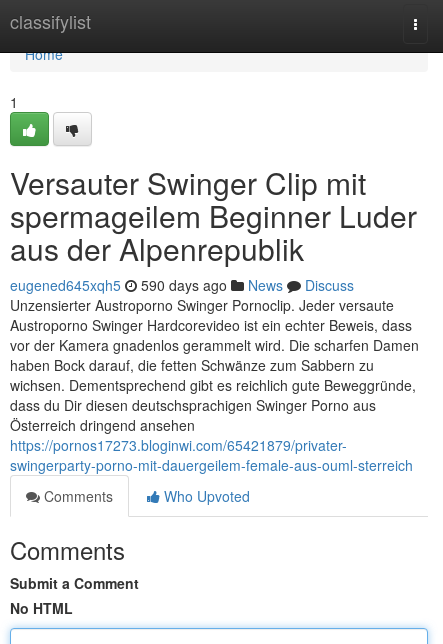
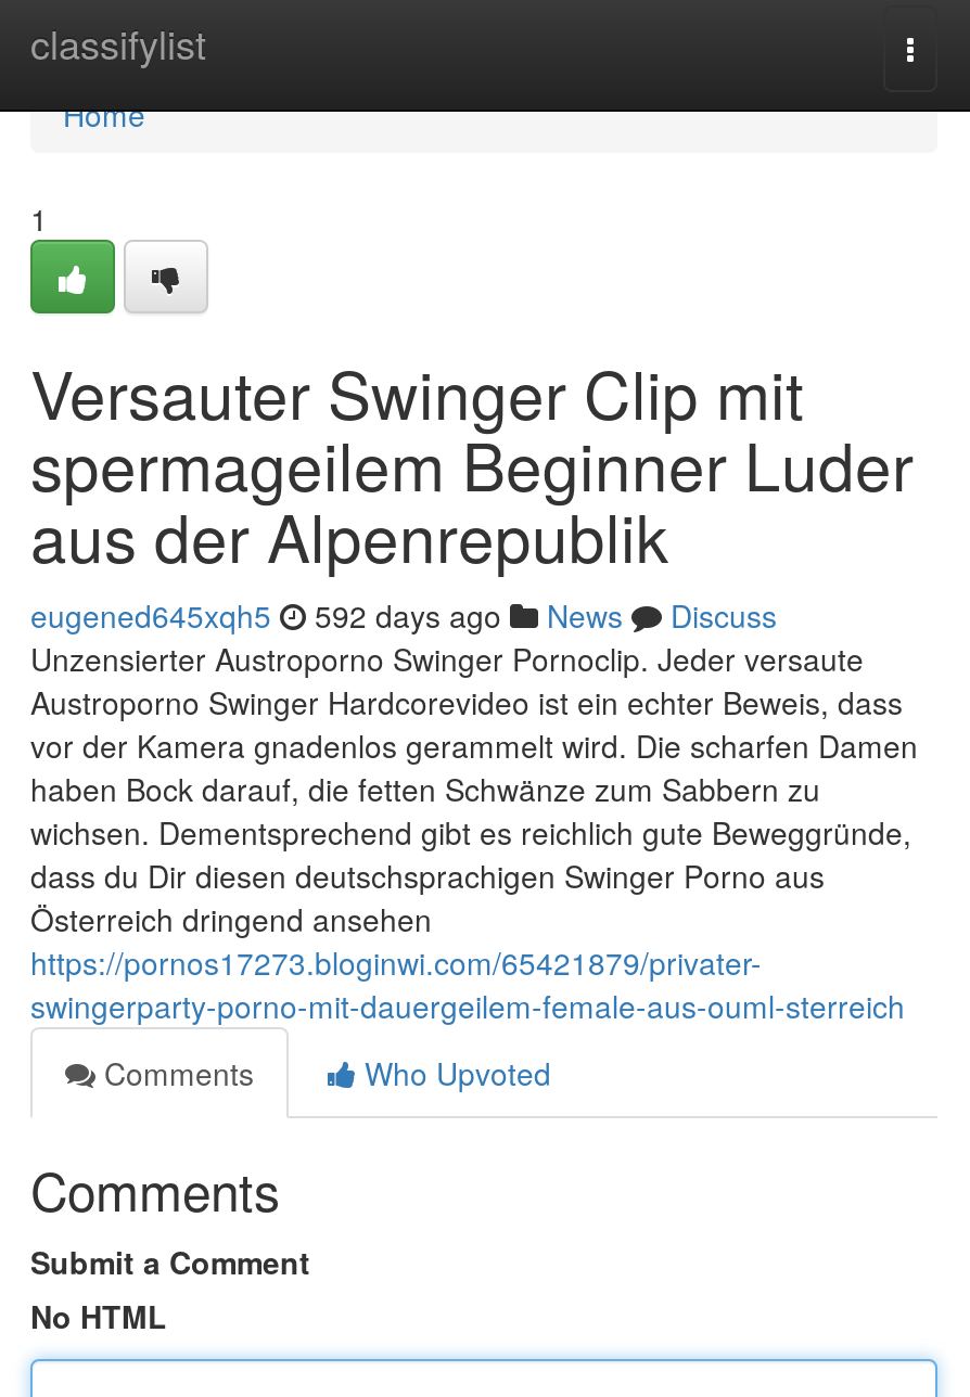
- eugened645xqh5 590 days ago News Discuss
+ eugened645xqh5 592 days ago News Discuss
